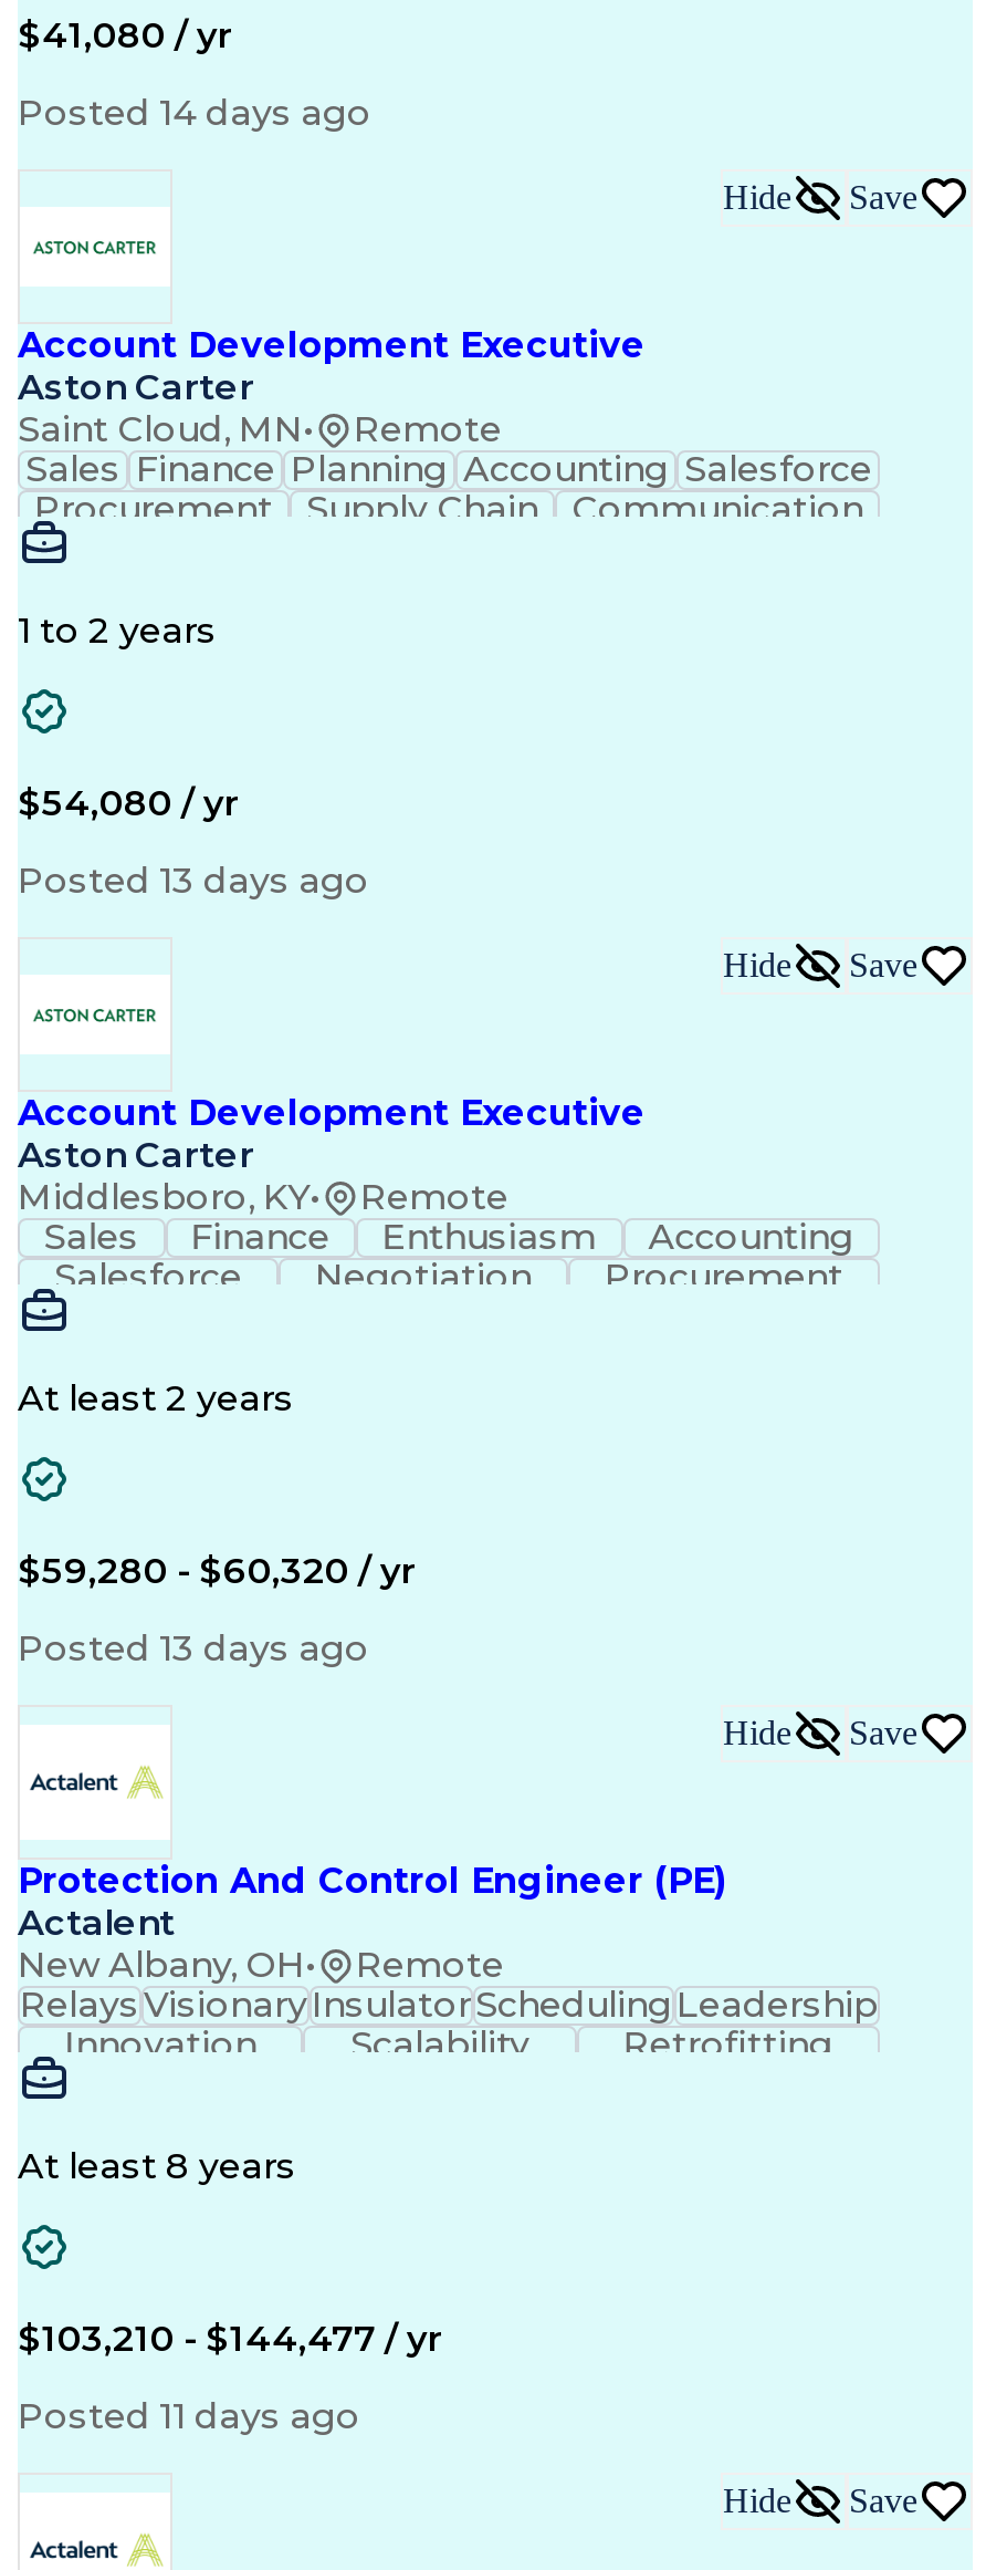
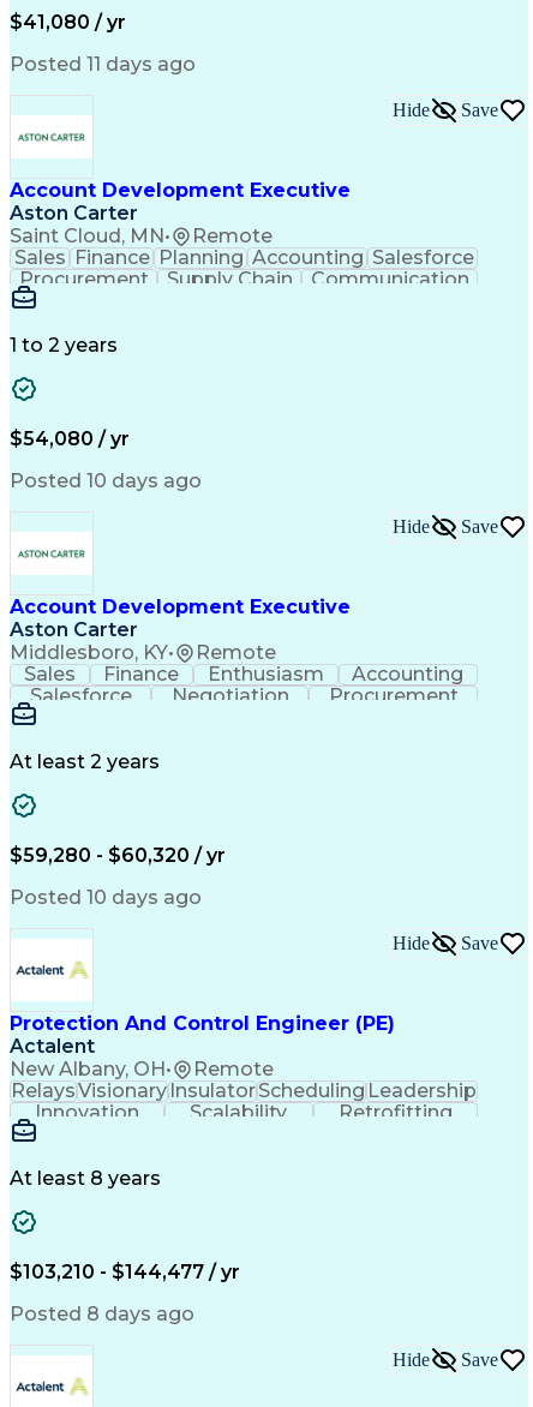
- Posted 14 days ago

- Posted 13 days ago
+ Posted 10 days ago

- Posted 13 days ago
+ Posted 10 days ago

+ Posted 8 days ago

moved up: Posted 11 days ago
